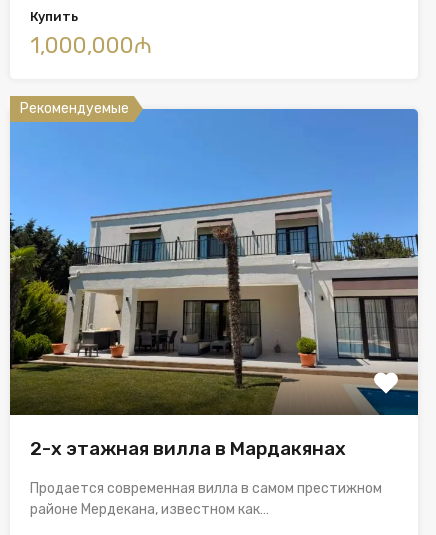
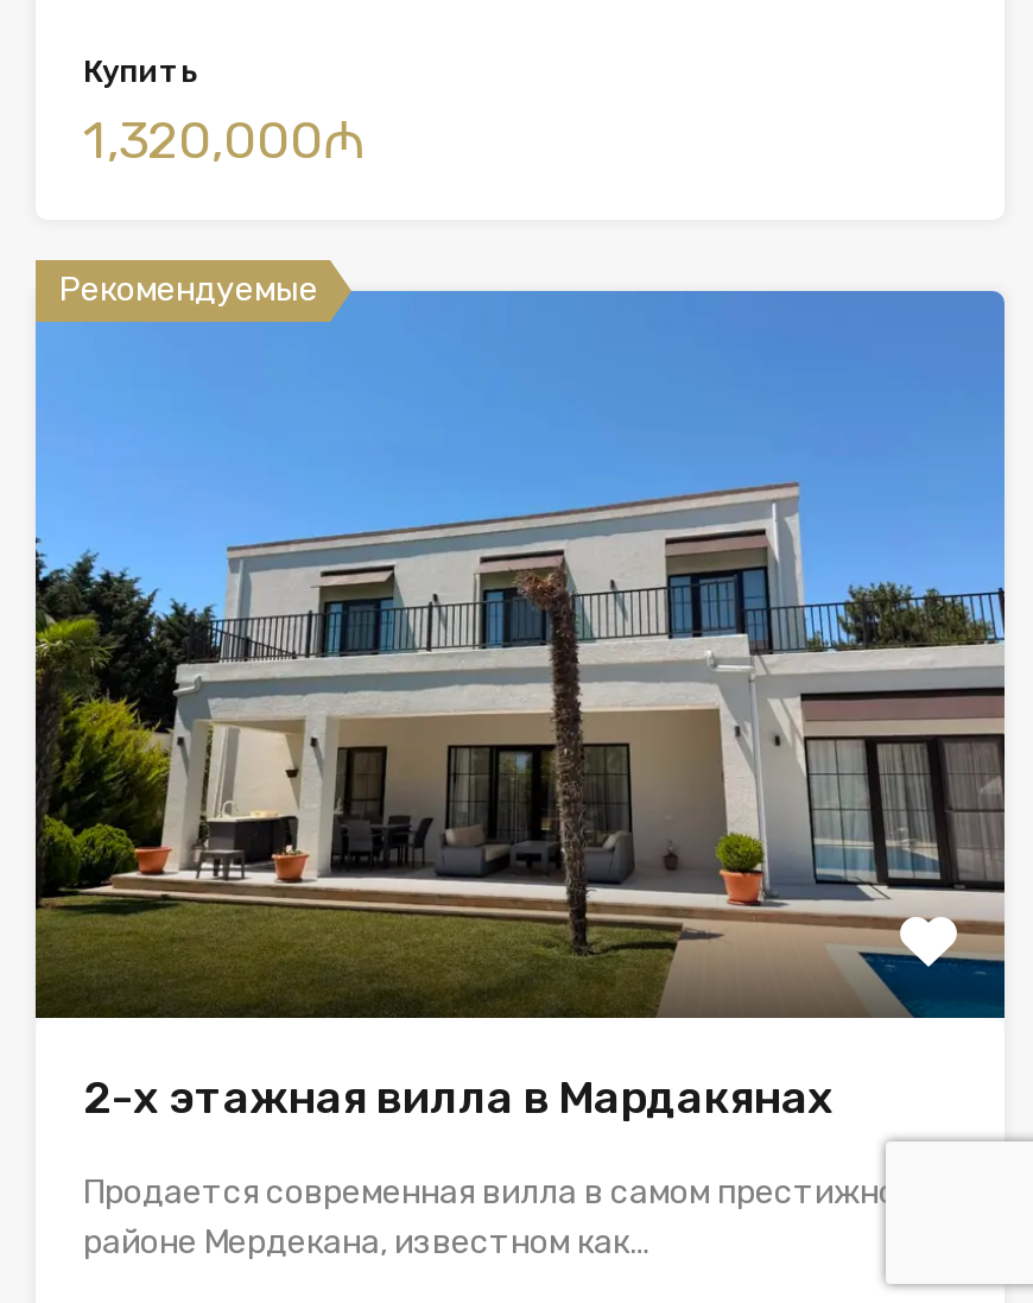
- 1,000,000₼
+ 1,320,000₼
